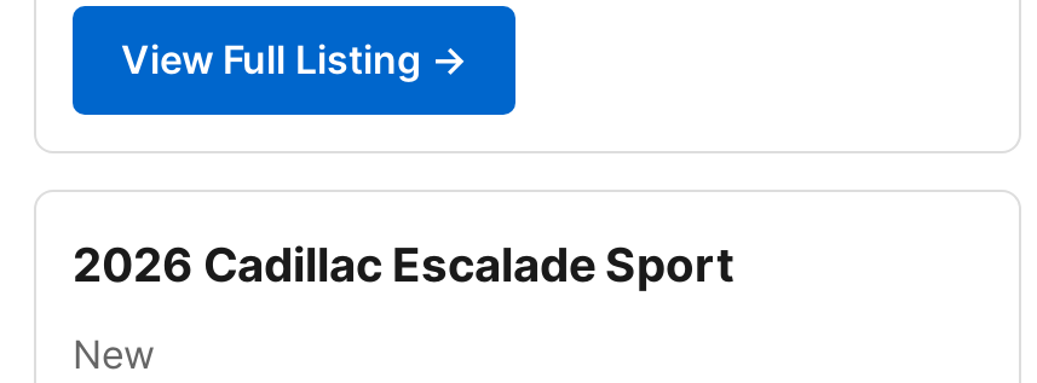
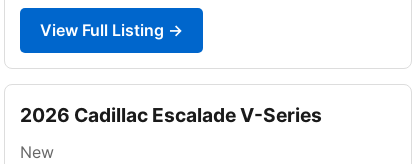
- 2026 Cadillac Escalade Sport
+ 2026 Cadillac Escalade V-Series
